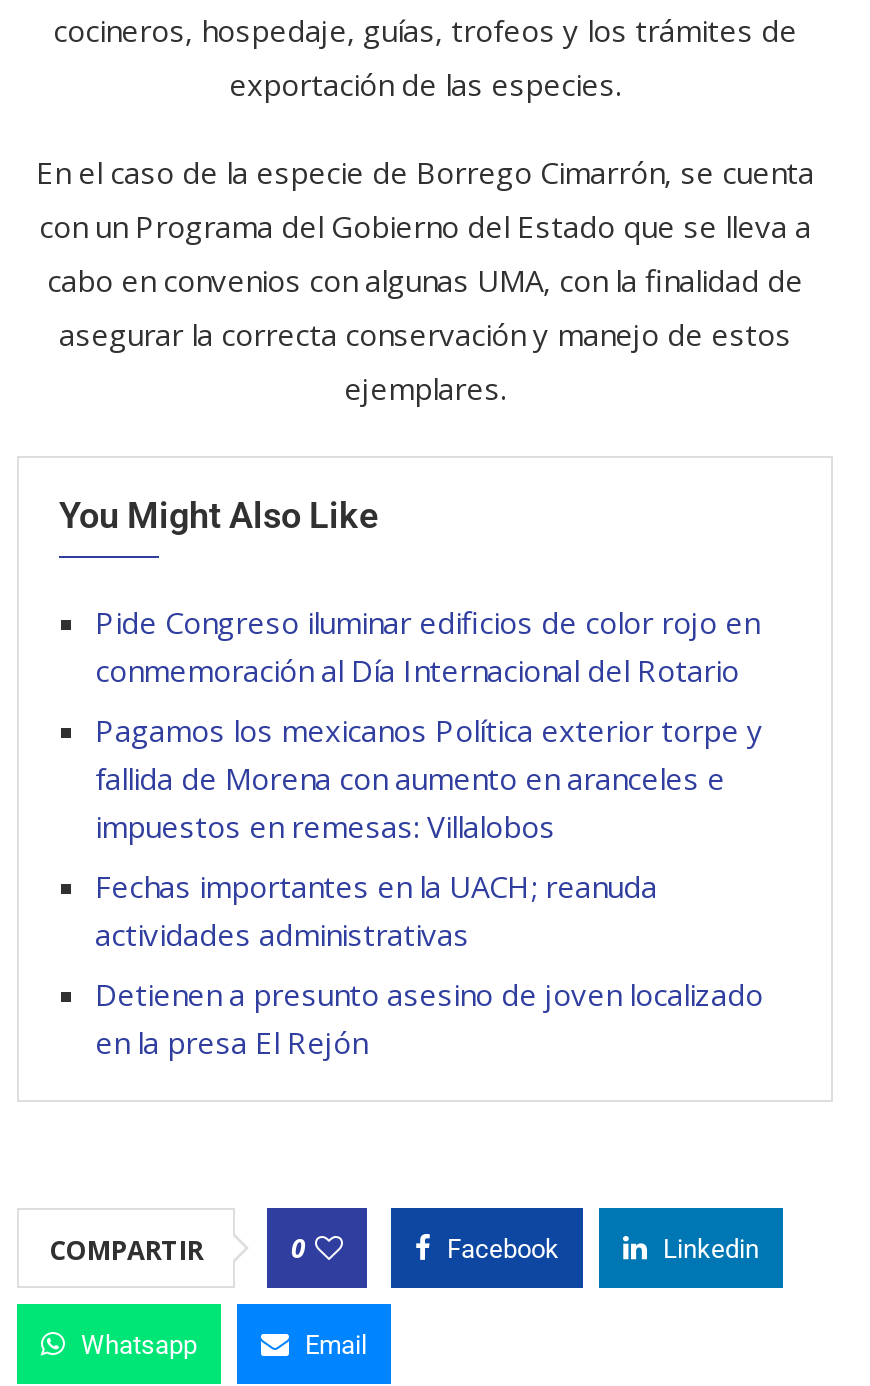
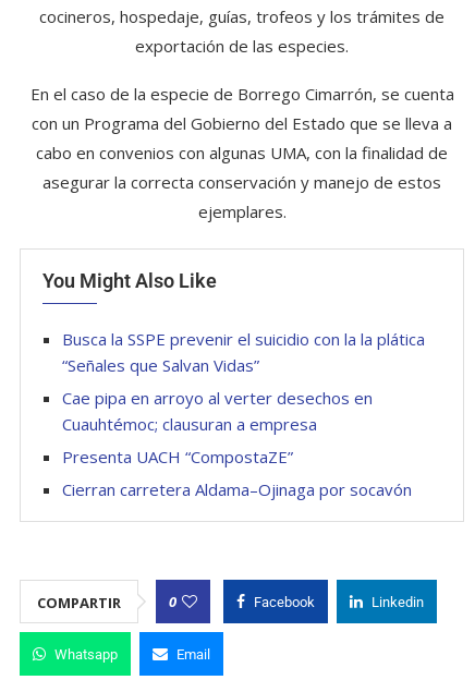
- Pide Congreso iluminar edificios de color rojo en
- conmemoración al Día Internacional del Rotario
+ Busca la SSPE prevenir el suicidio con la la plática
+ “Señales que Salvan Vidas”

- Pagamos los mexicanos Política exterior torpe y
- fallida de Morena con aumento en aranceles e
- impuestos en remesas: Villalobos
+ Cae pipa en arroyo al verter desechos en
+ Cuauhtémoc; clausuran a empresa

- Fechas importantes en la UACH; reanuda
- actividades administrativas
+ Presenta UACH “CompostaZE”

- Detienen a presunto asesino de joven localizado
- en la presa El Rejón
+ Cierran carretera Aldama–Ojinaga por socavón
